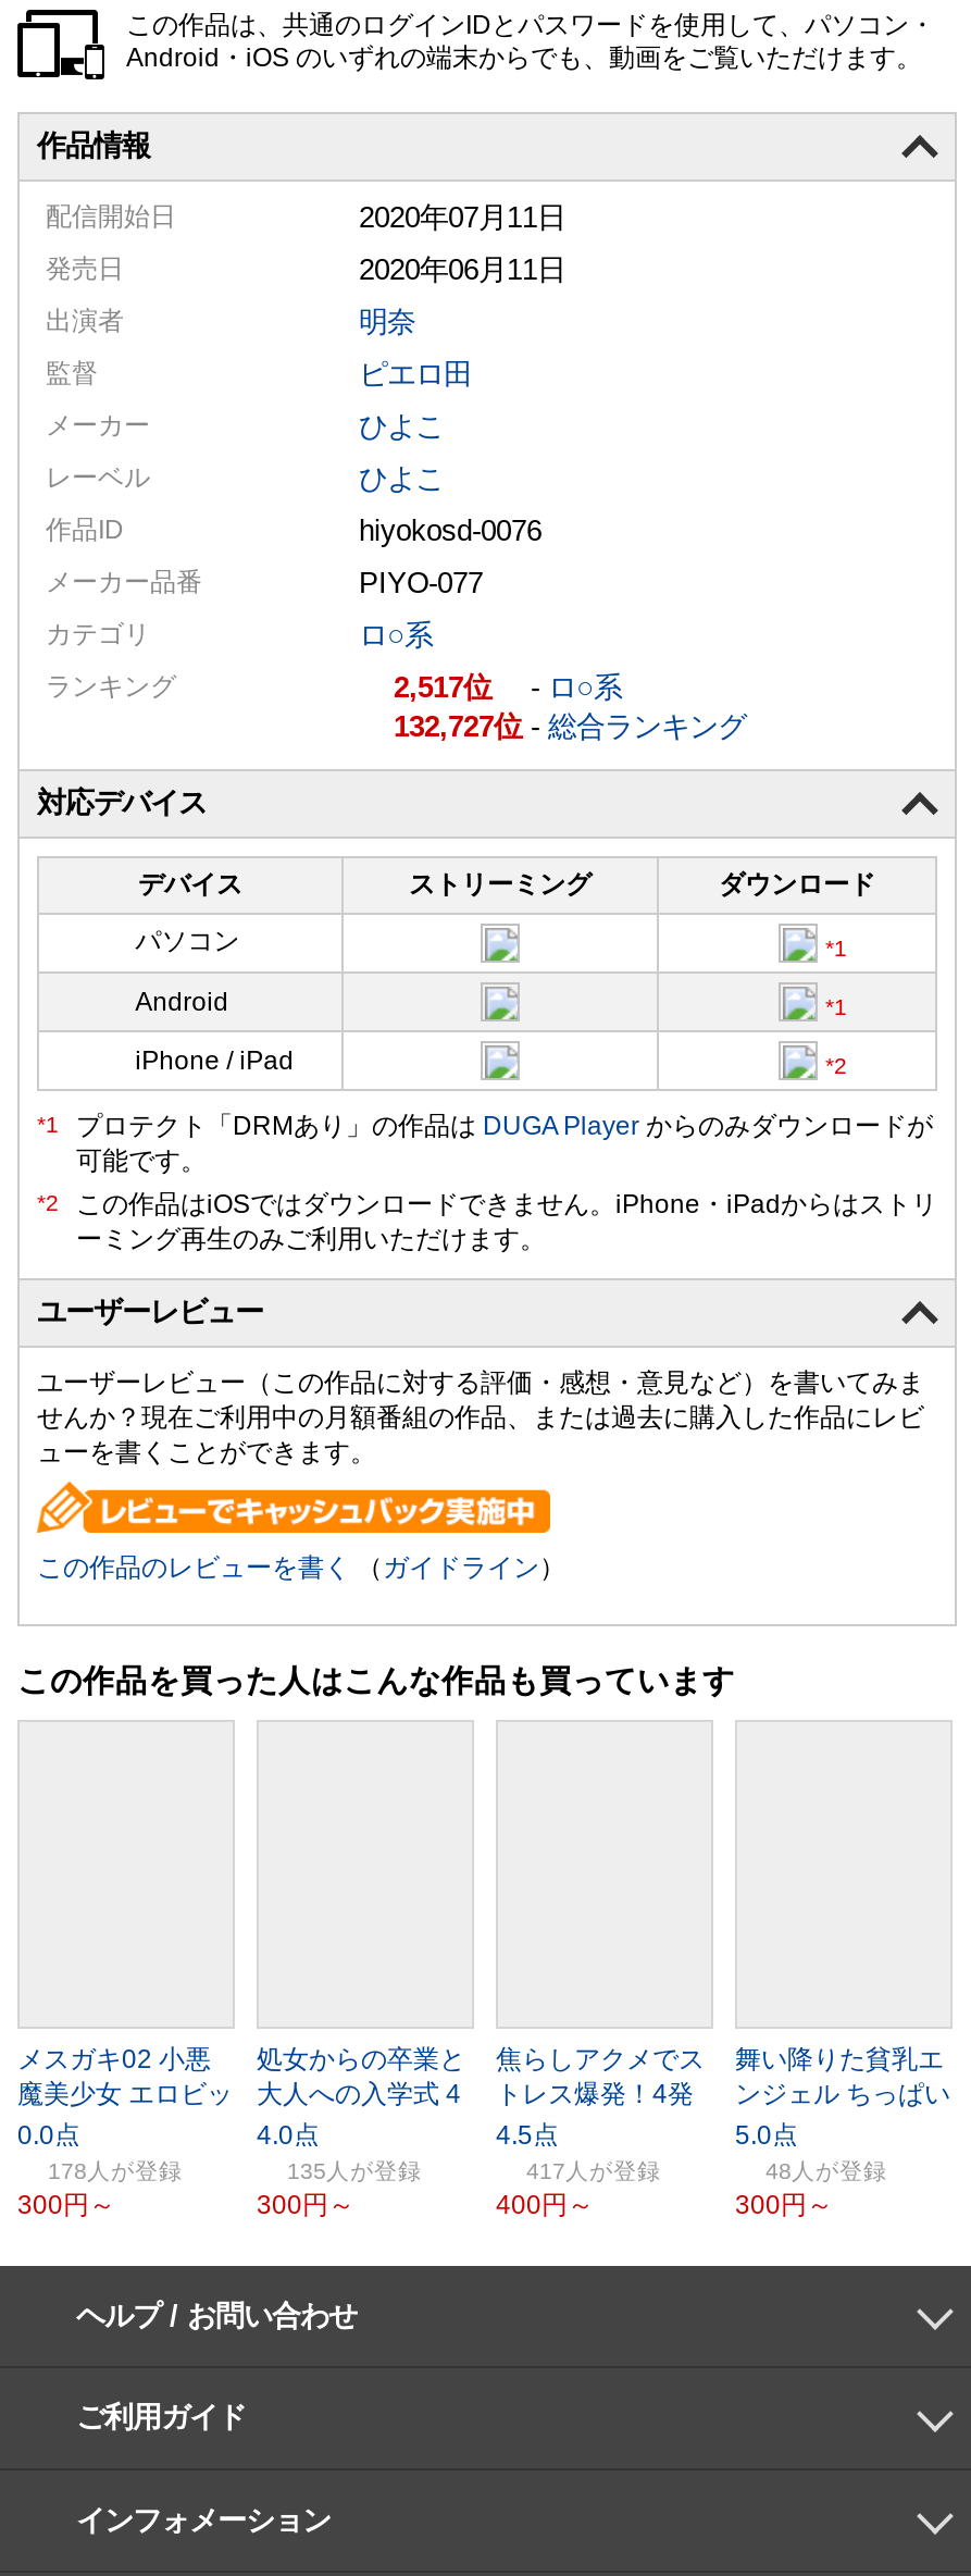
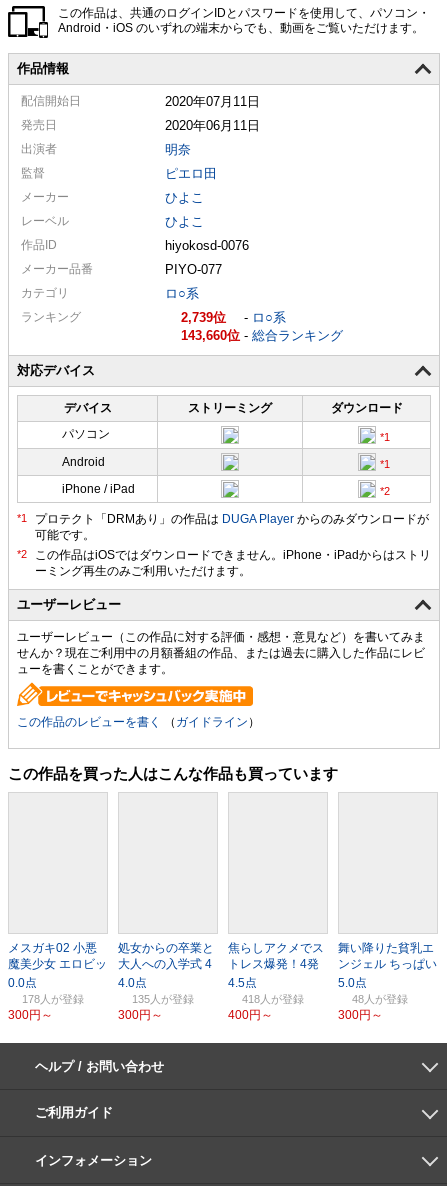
- 2,517
+ 2,739

- 132,727 -総合ランキング
+ 143,660 -総合ランキング

- 417人
+ 418人
